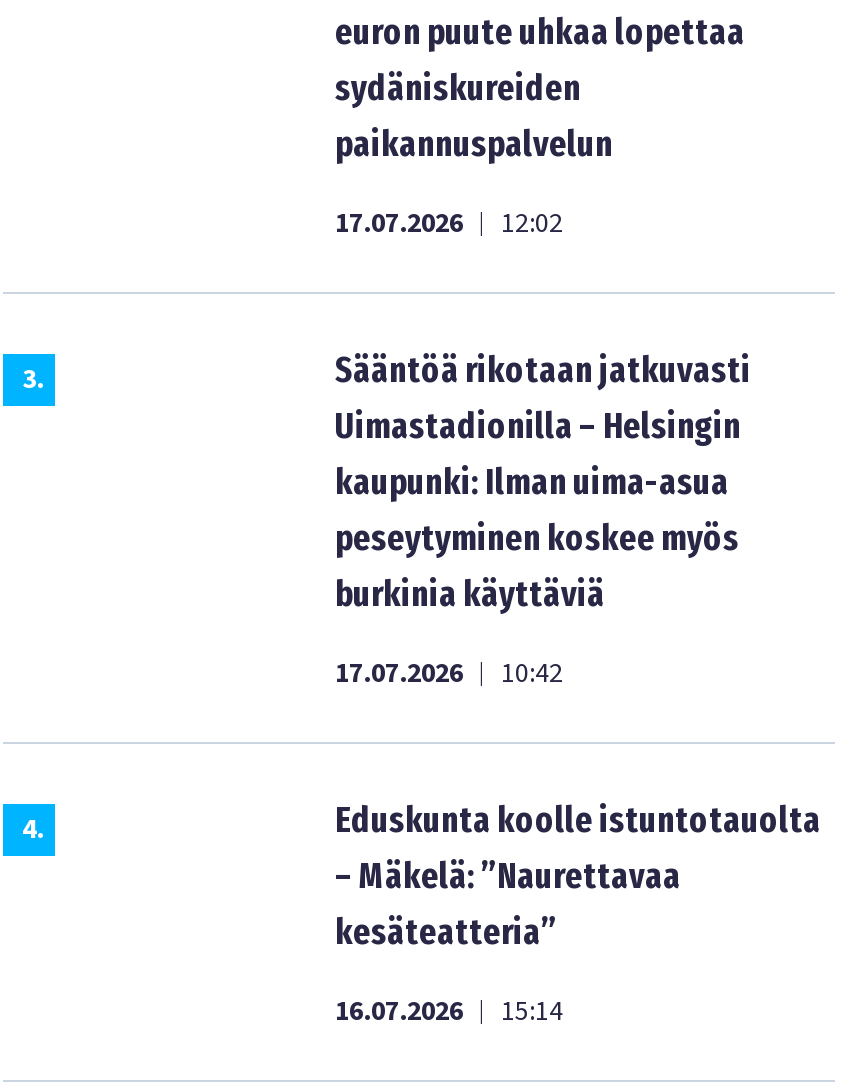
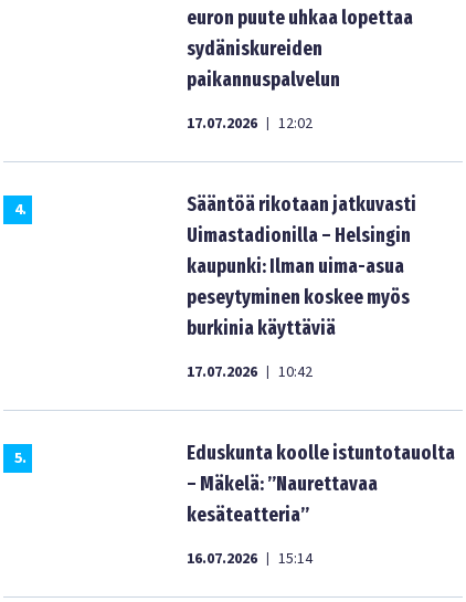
- 3.
+ 4.

- 4.
+ 5.
